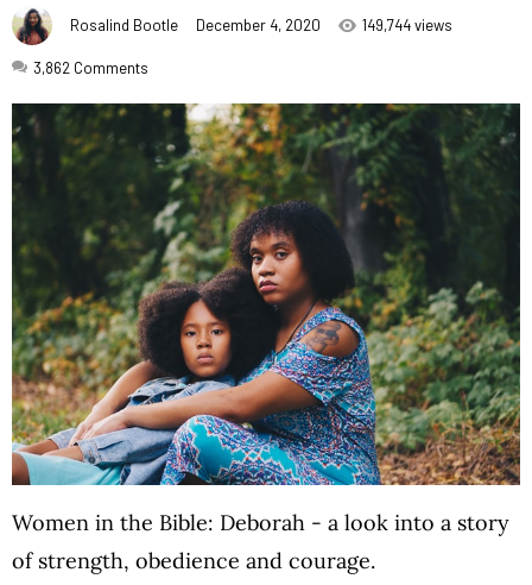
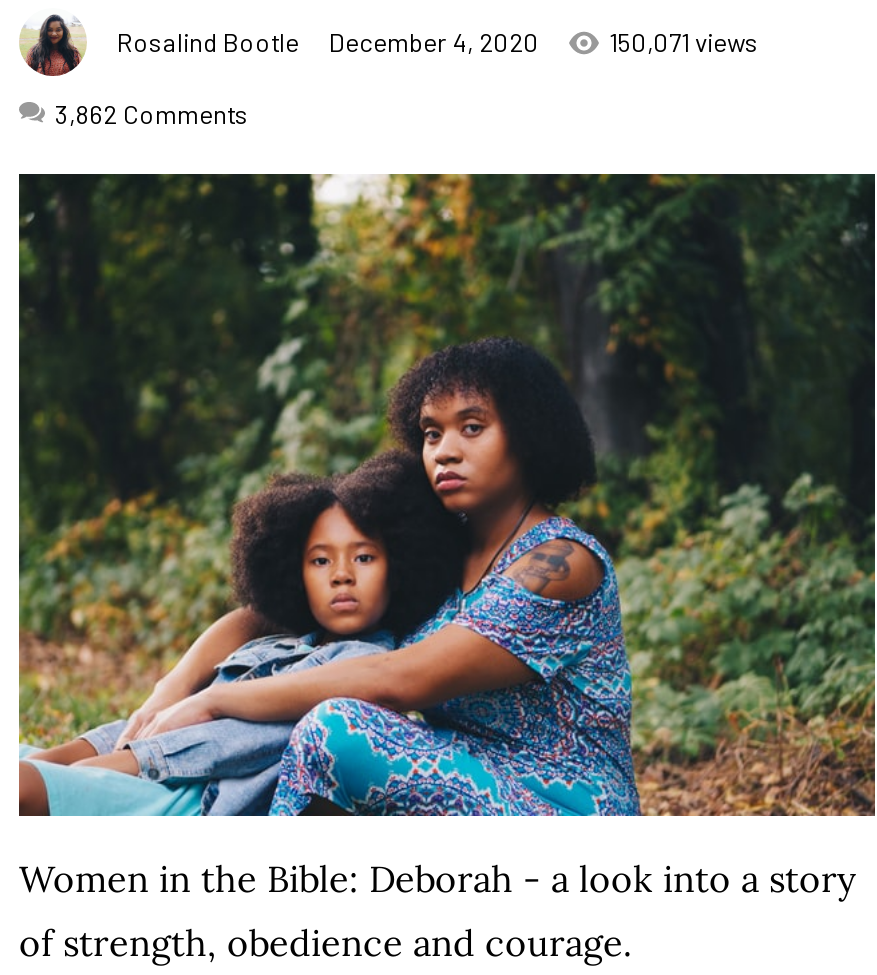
- 149,744 views
+ 150,071 views
